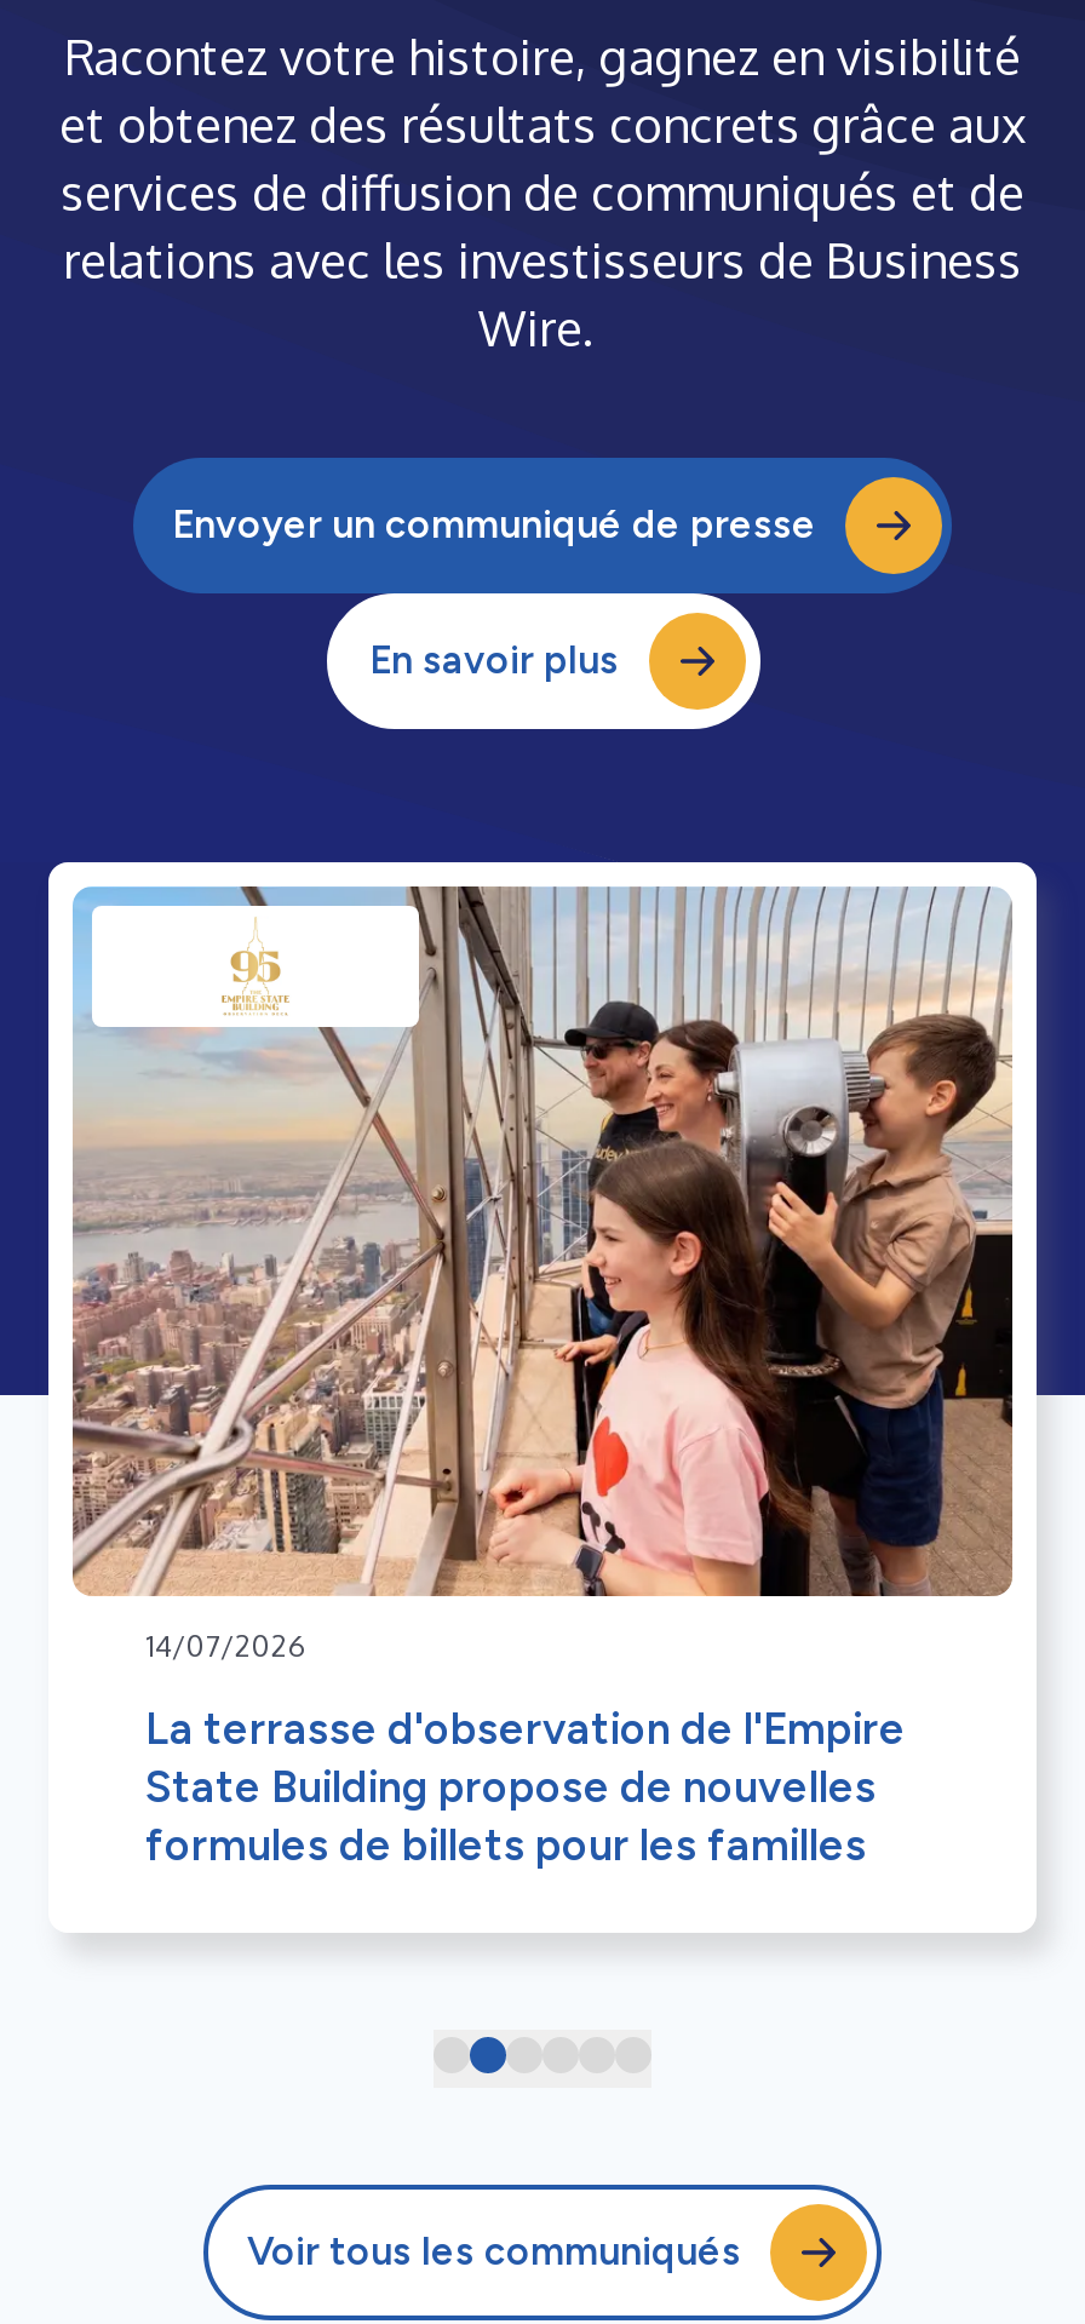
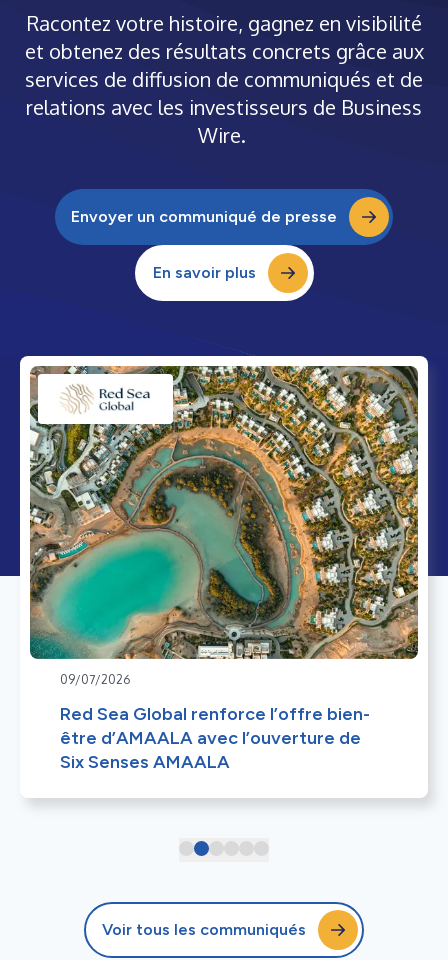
- [image]
- 14/07/2026
+ [image]
+ 09/07/2026

- La terrasse d'observation de l'Empire
- State Building propose de nouvelles
- formules de billets pour les familles
+ Red Sea Global renforce l’offre bien-
+ être d’AMAALA avec l’ouverture de
+ Six Senses AMAALA
